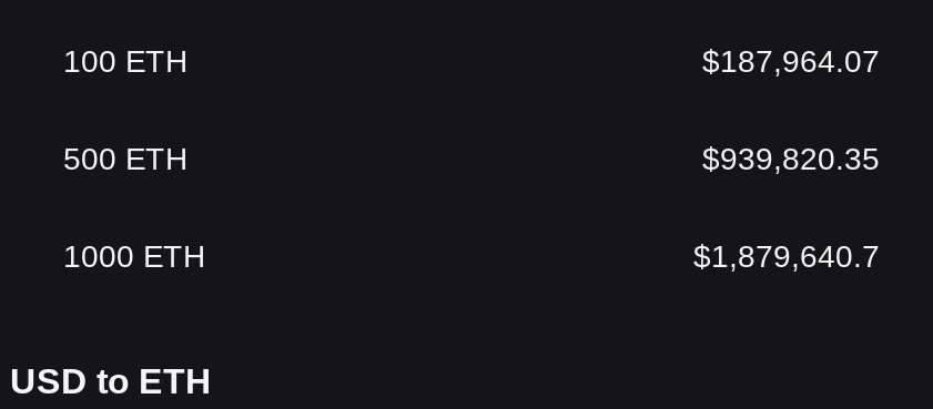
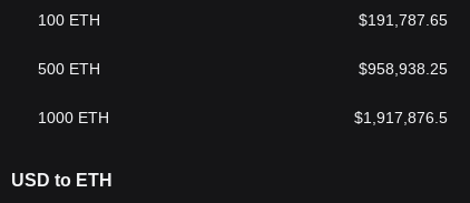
- $187,964.07
+ $191,787.65

- $939,820.35
+ $958,938.25

- $1,879,640.7
+ $1,917,876.5
